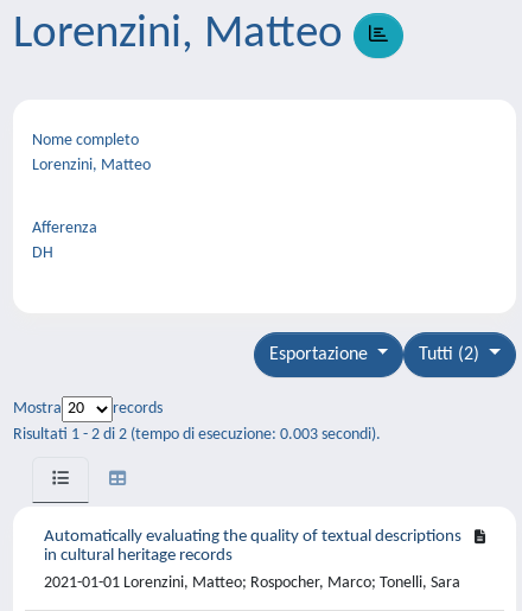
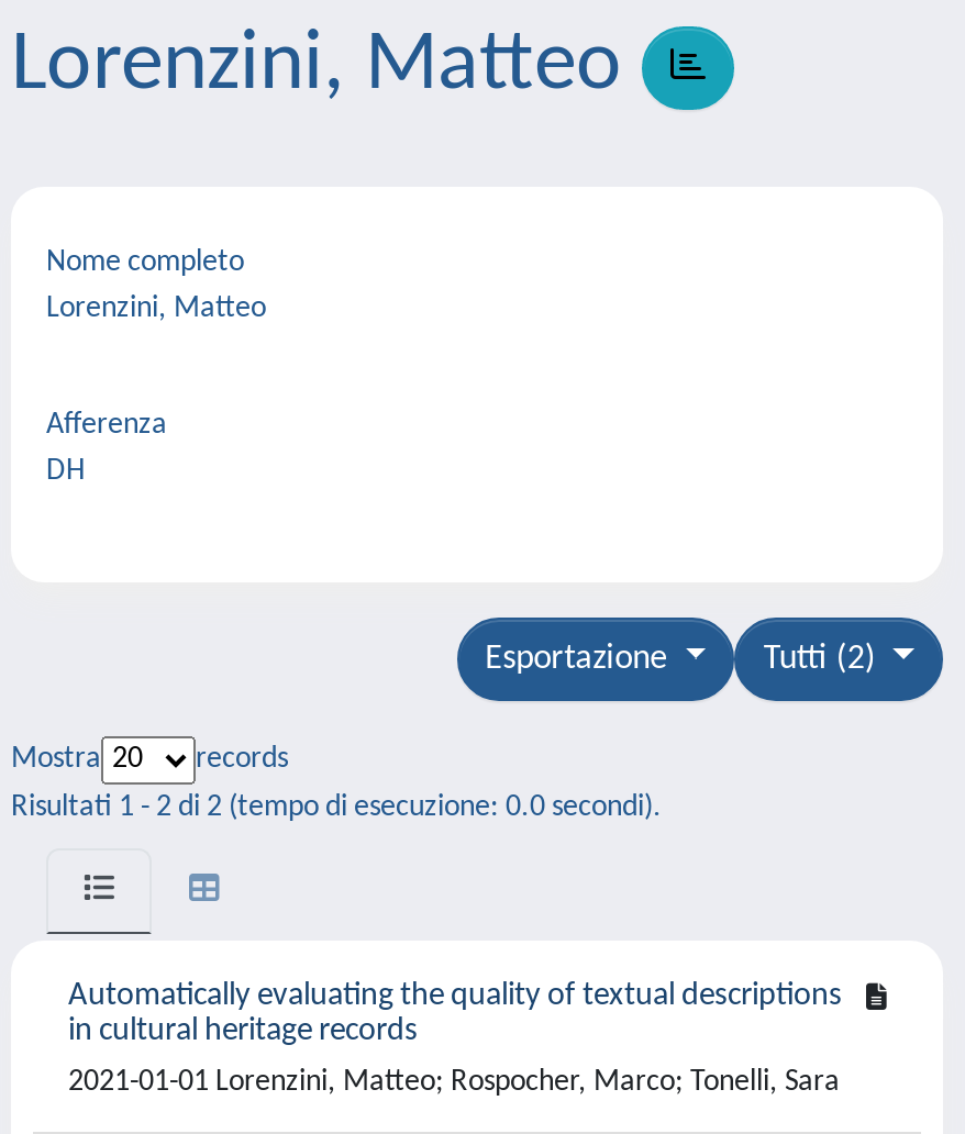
- Risultati 1 - 2 di 2 (tempo di esecuzione: 0.003 secondi).
+ Risultati 1 - 2 di 2 (tempo di esecuzione: 0.0 secondi).
